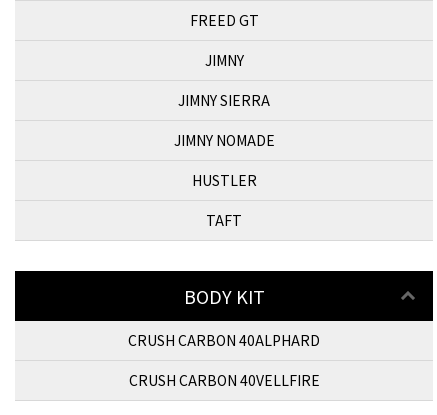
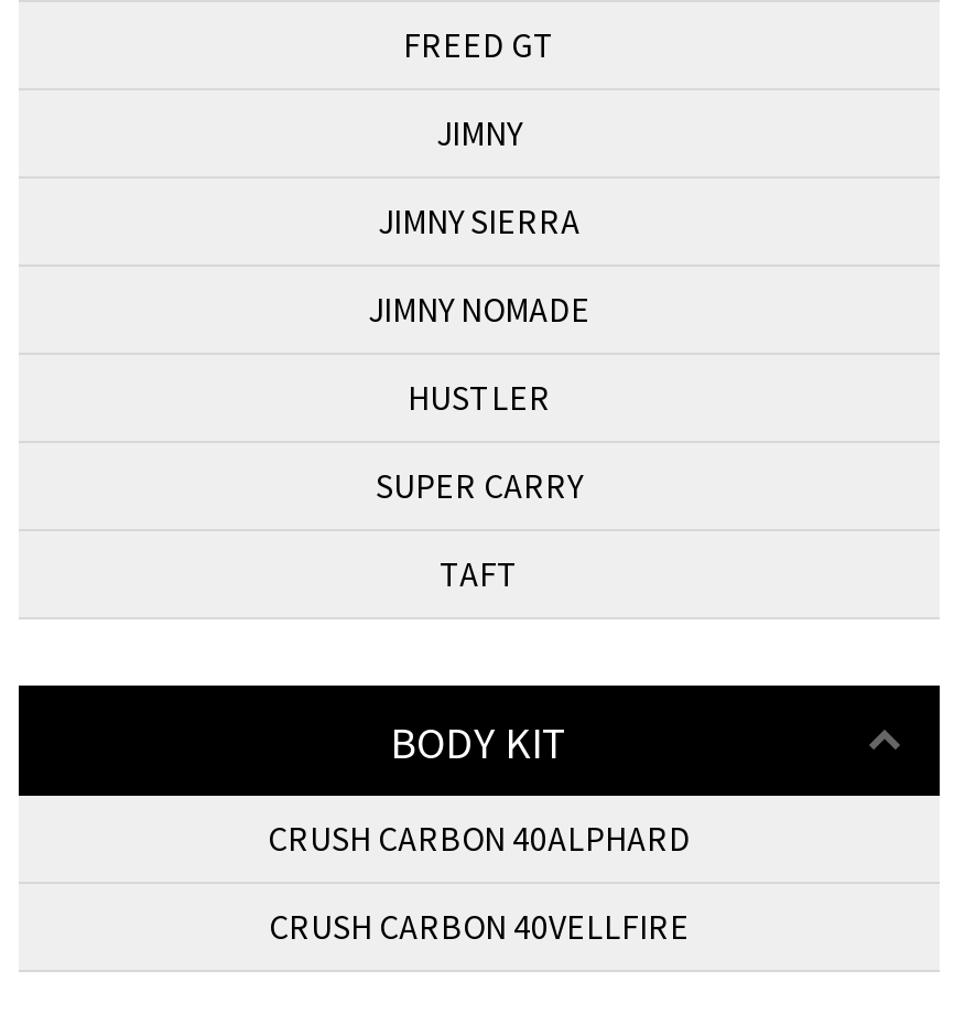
+ SUPER CARRY
